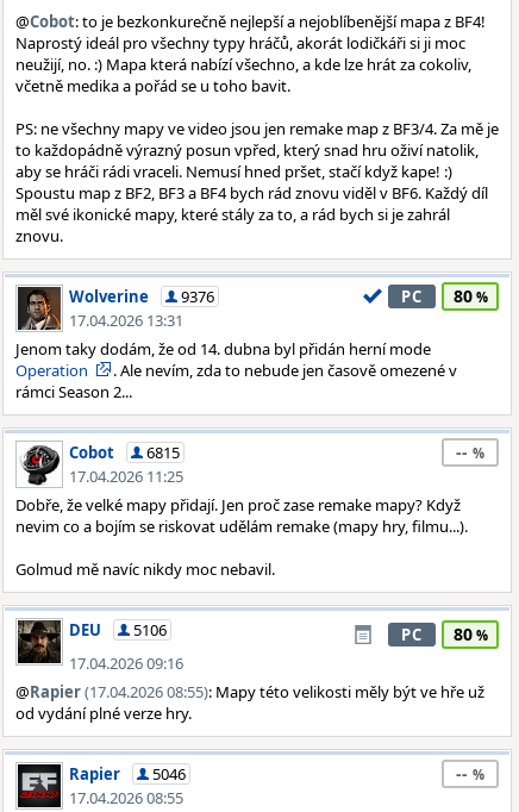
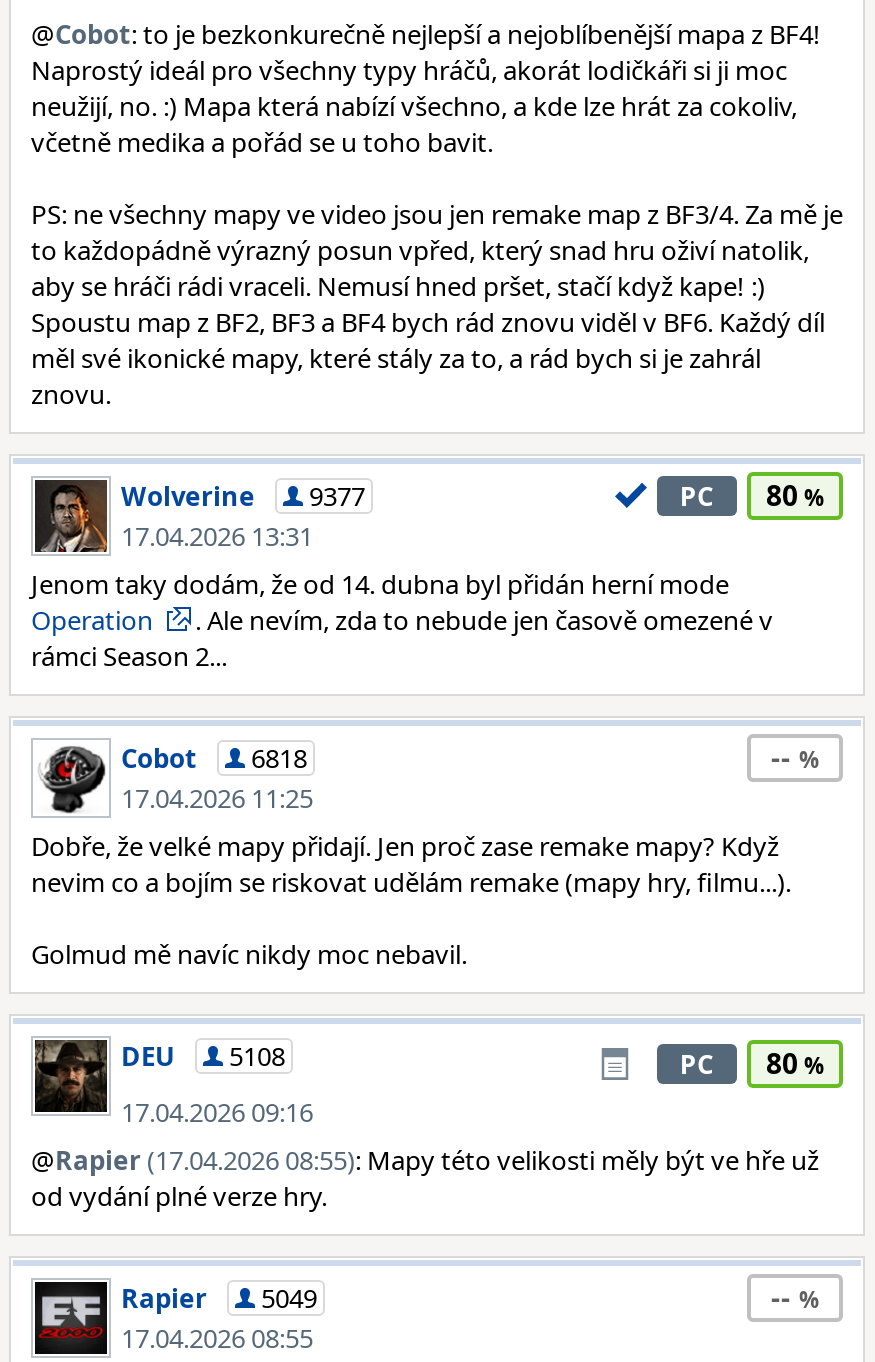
- Wolverine 9376
+ Wolverine 9377

- Cobot 6815
+ Cobot 6818

- DEU 5106
+ DEU 5108

- Rapier 5046
+ Rapier 5049
